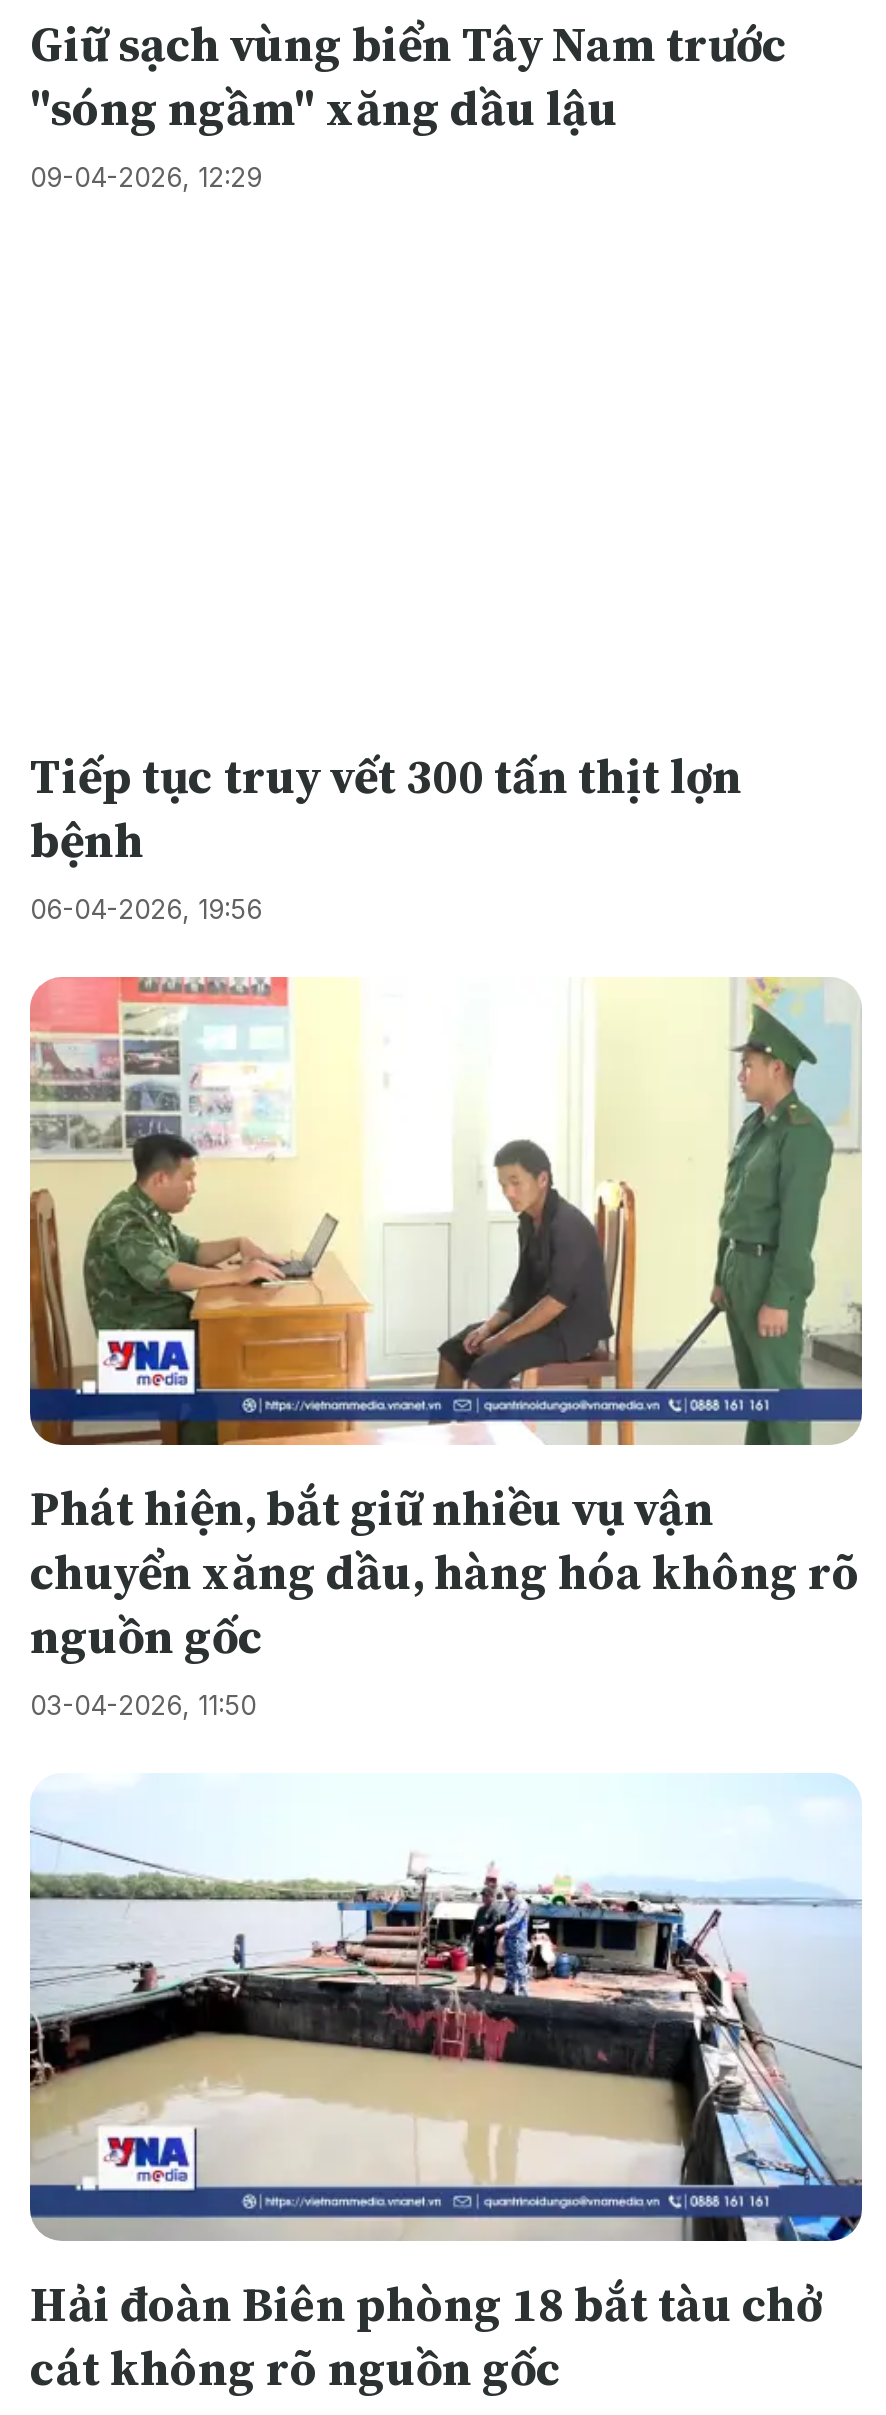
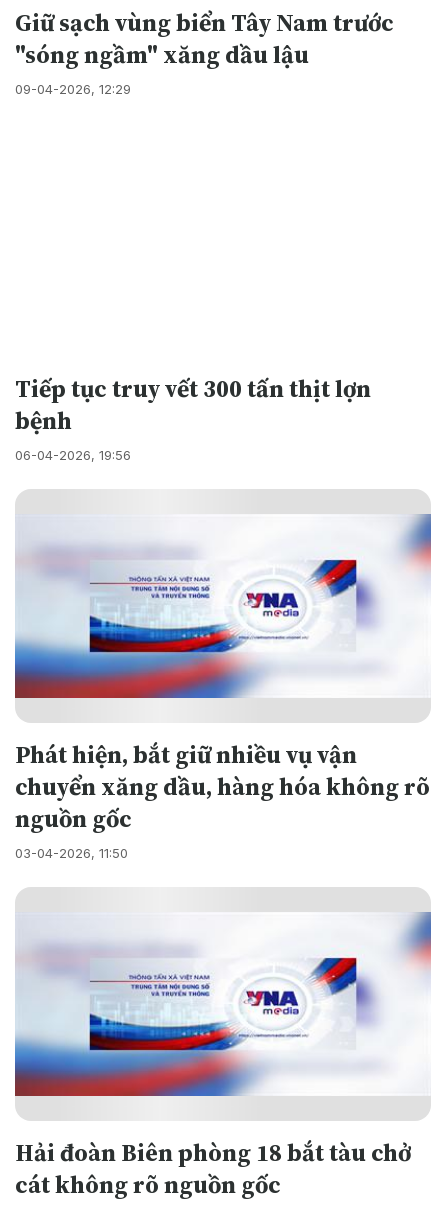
- [image]
+ [image]

- [image]
+ [image]
